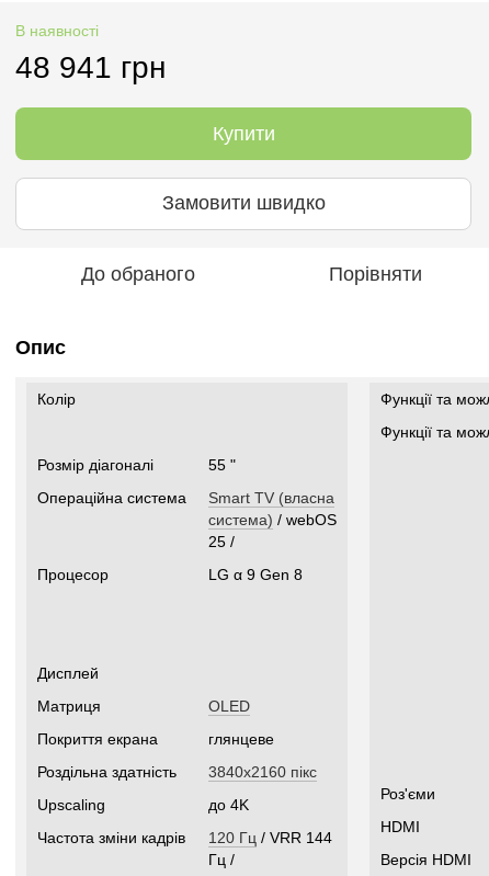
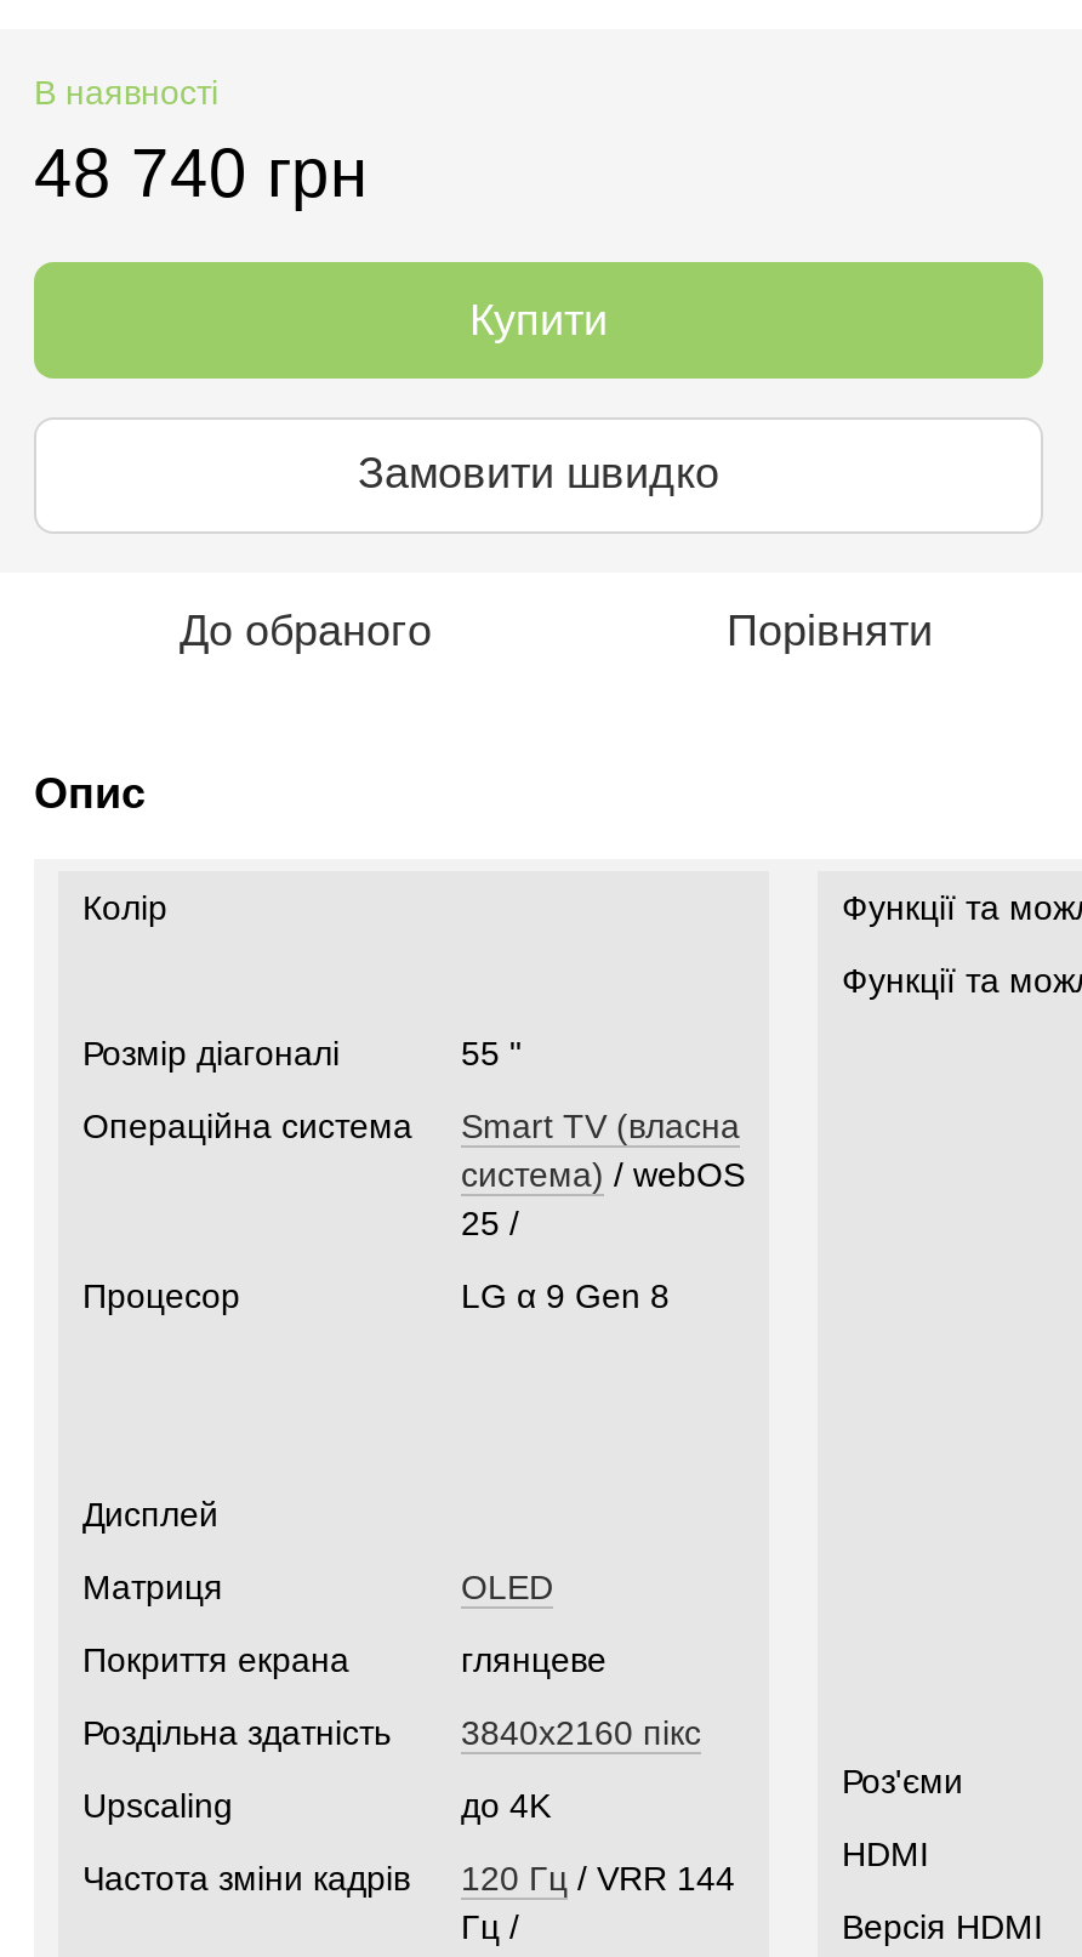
- 48 941 грн
+ 48 740 грн
